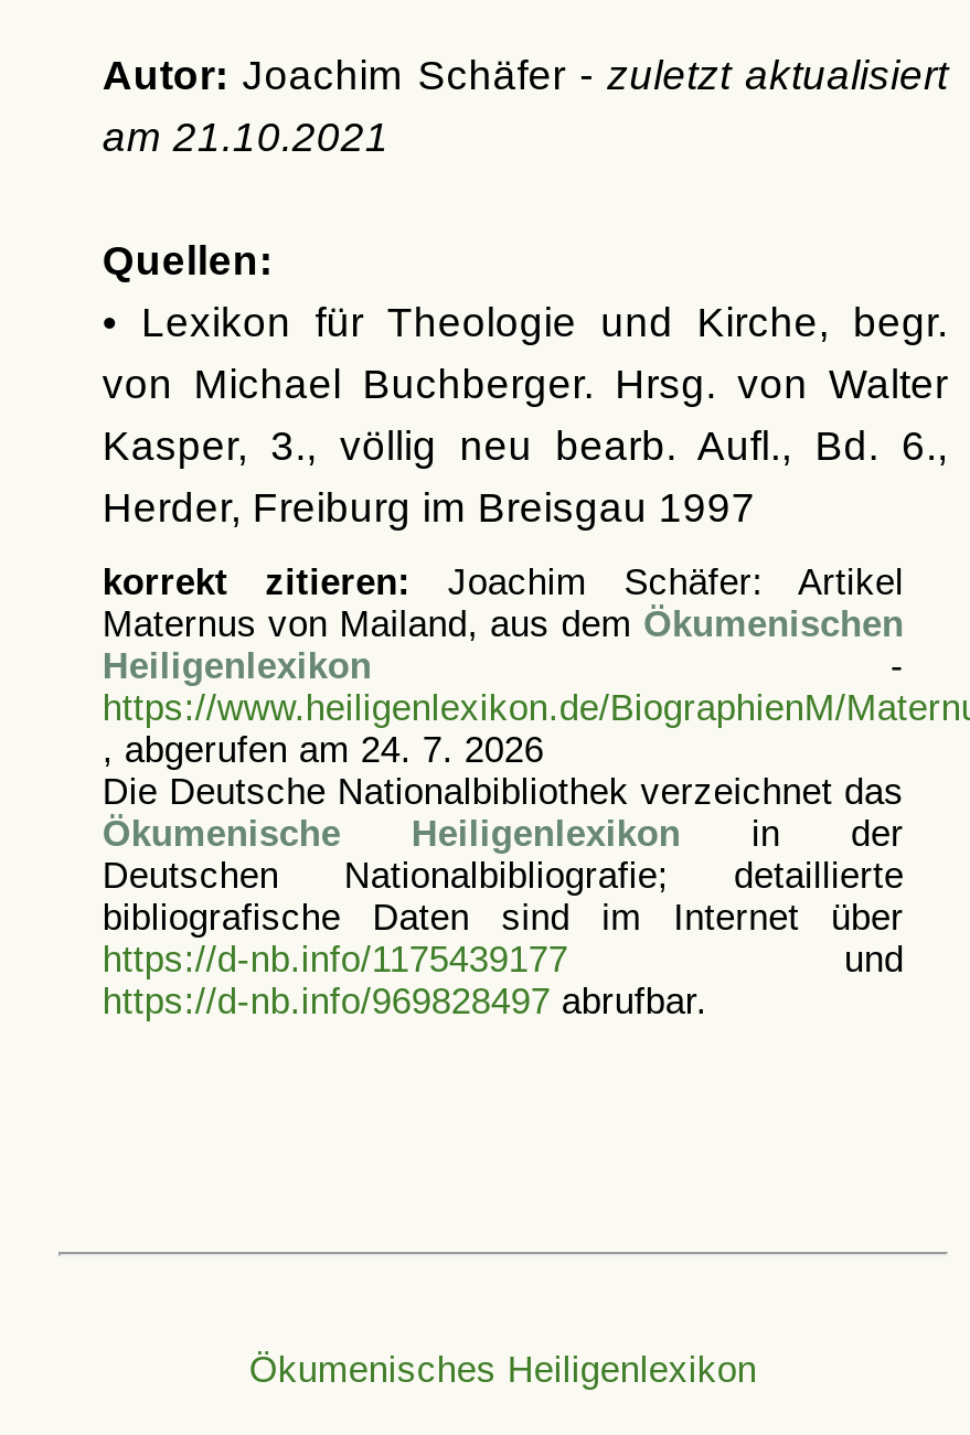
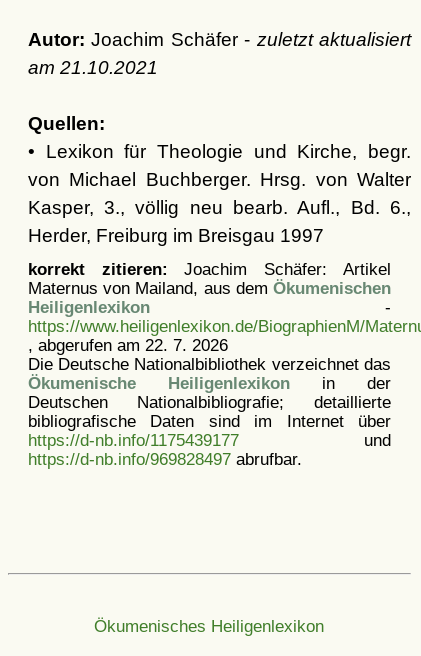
- , abgerufen am 24. 7. 2026
+ , abgerufen am 22. 7. 2026
